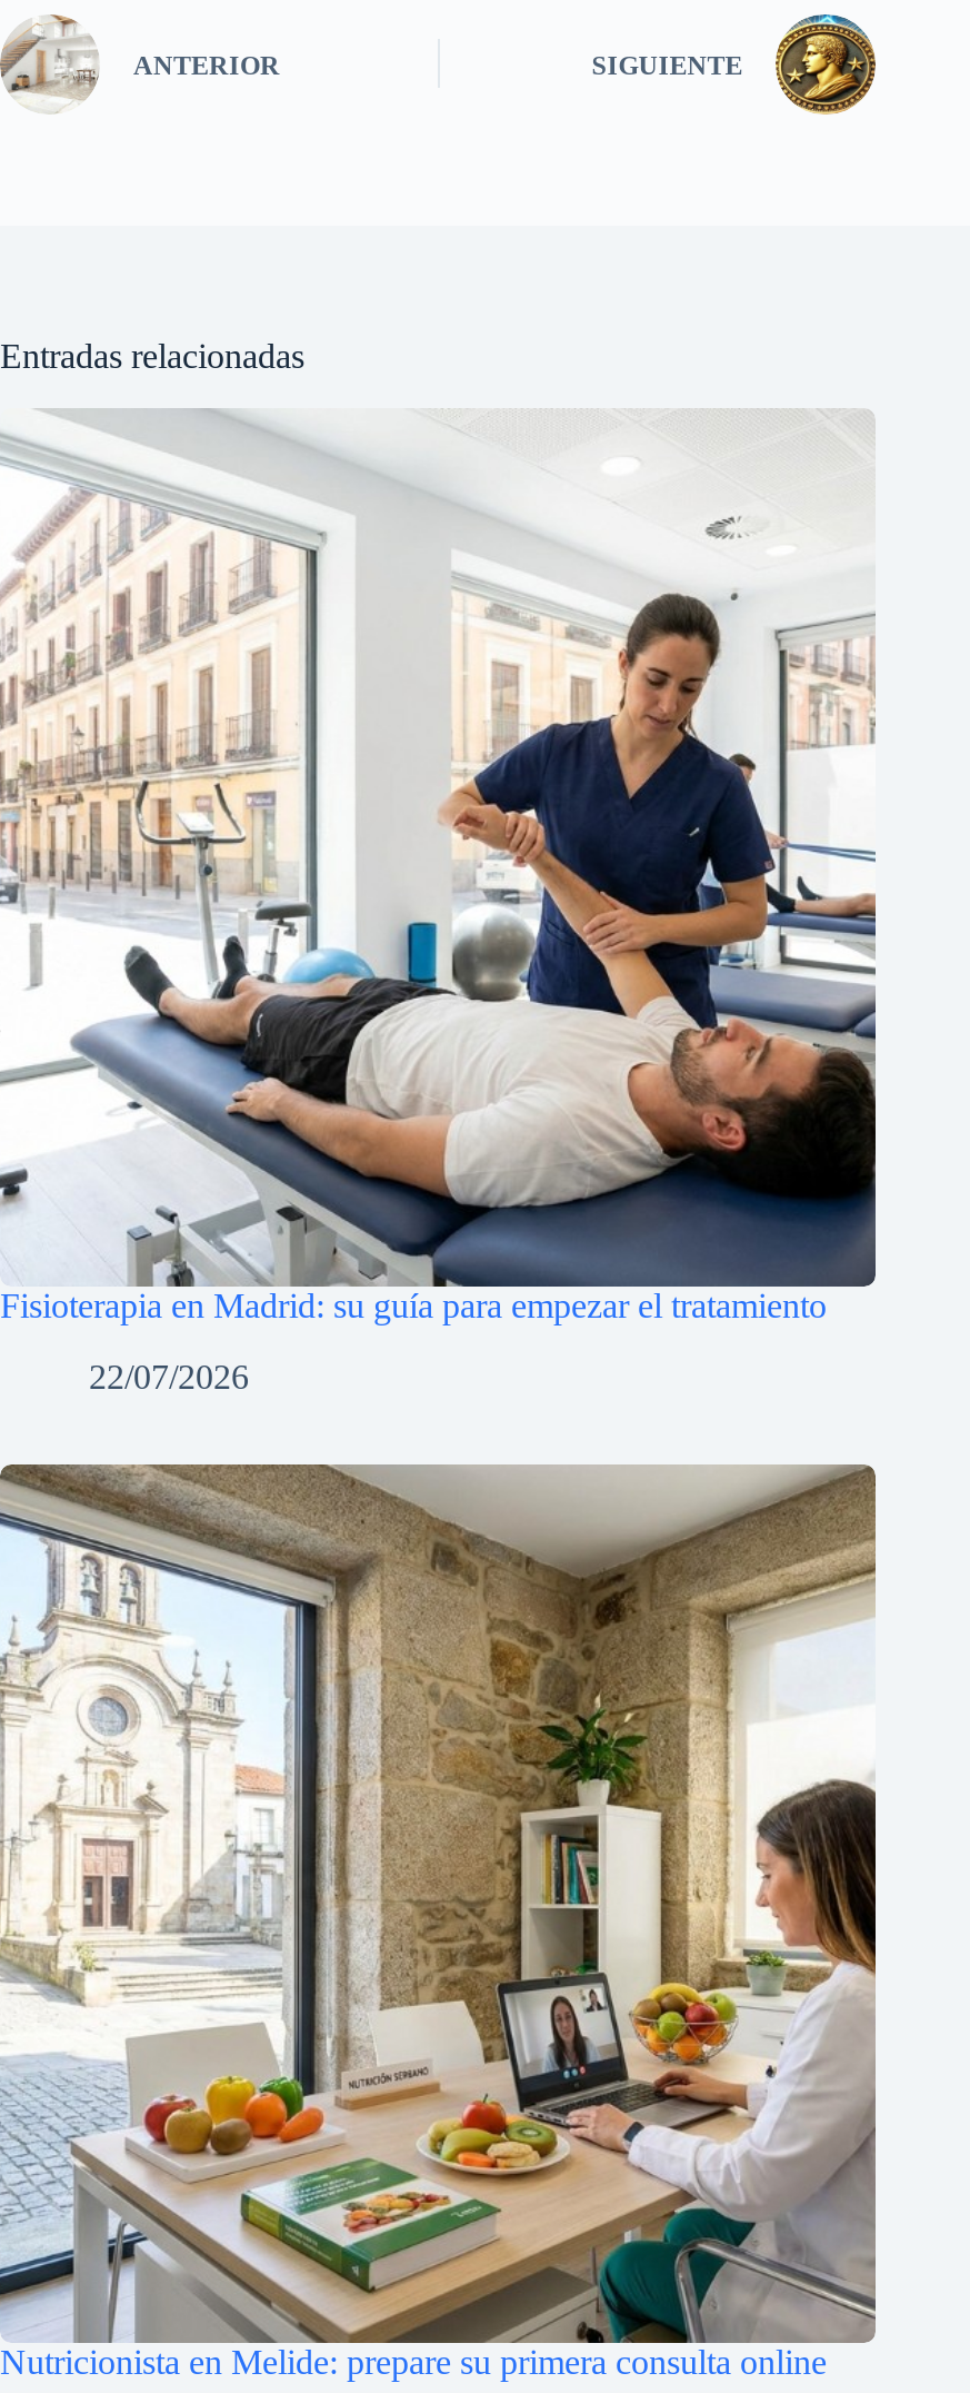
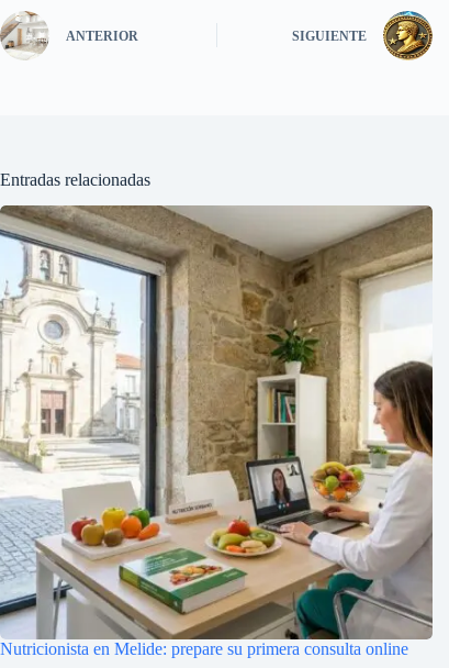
- [image]
- Fisioterapia en Madrid: su guía para empezar el tratamiento
- 22/07/2026
